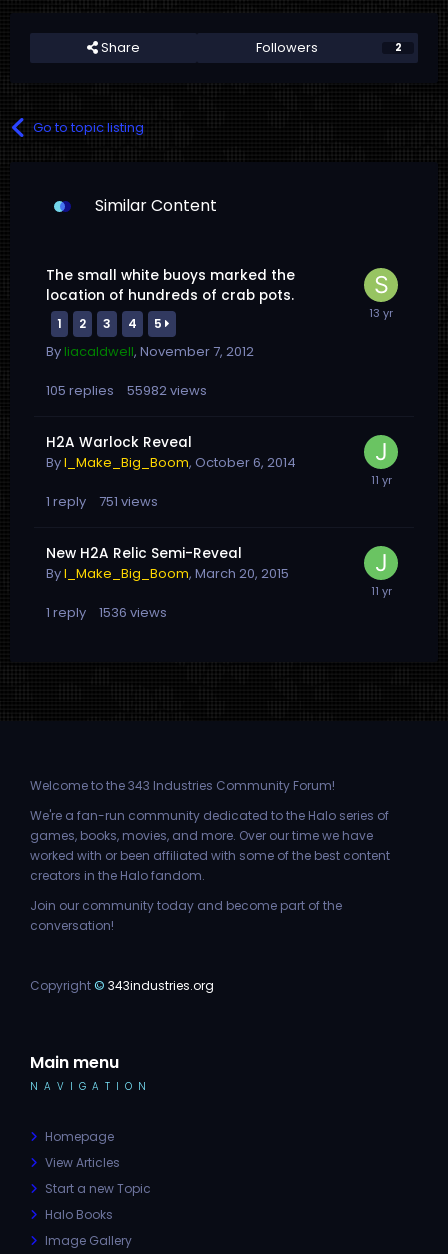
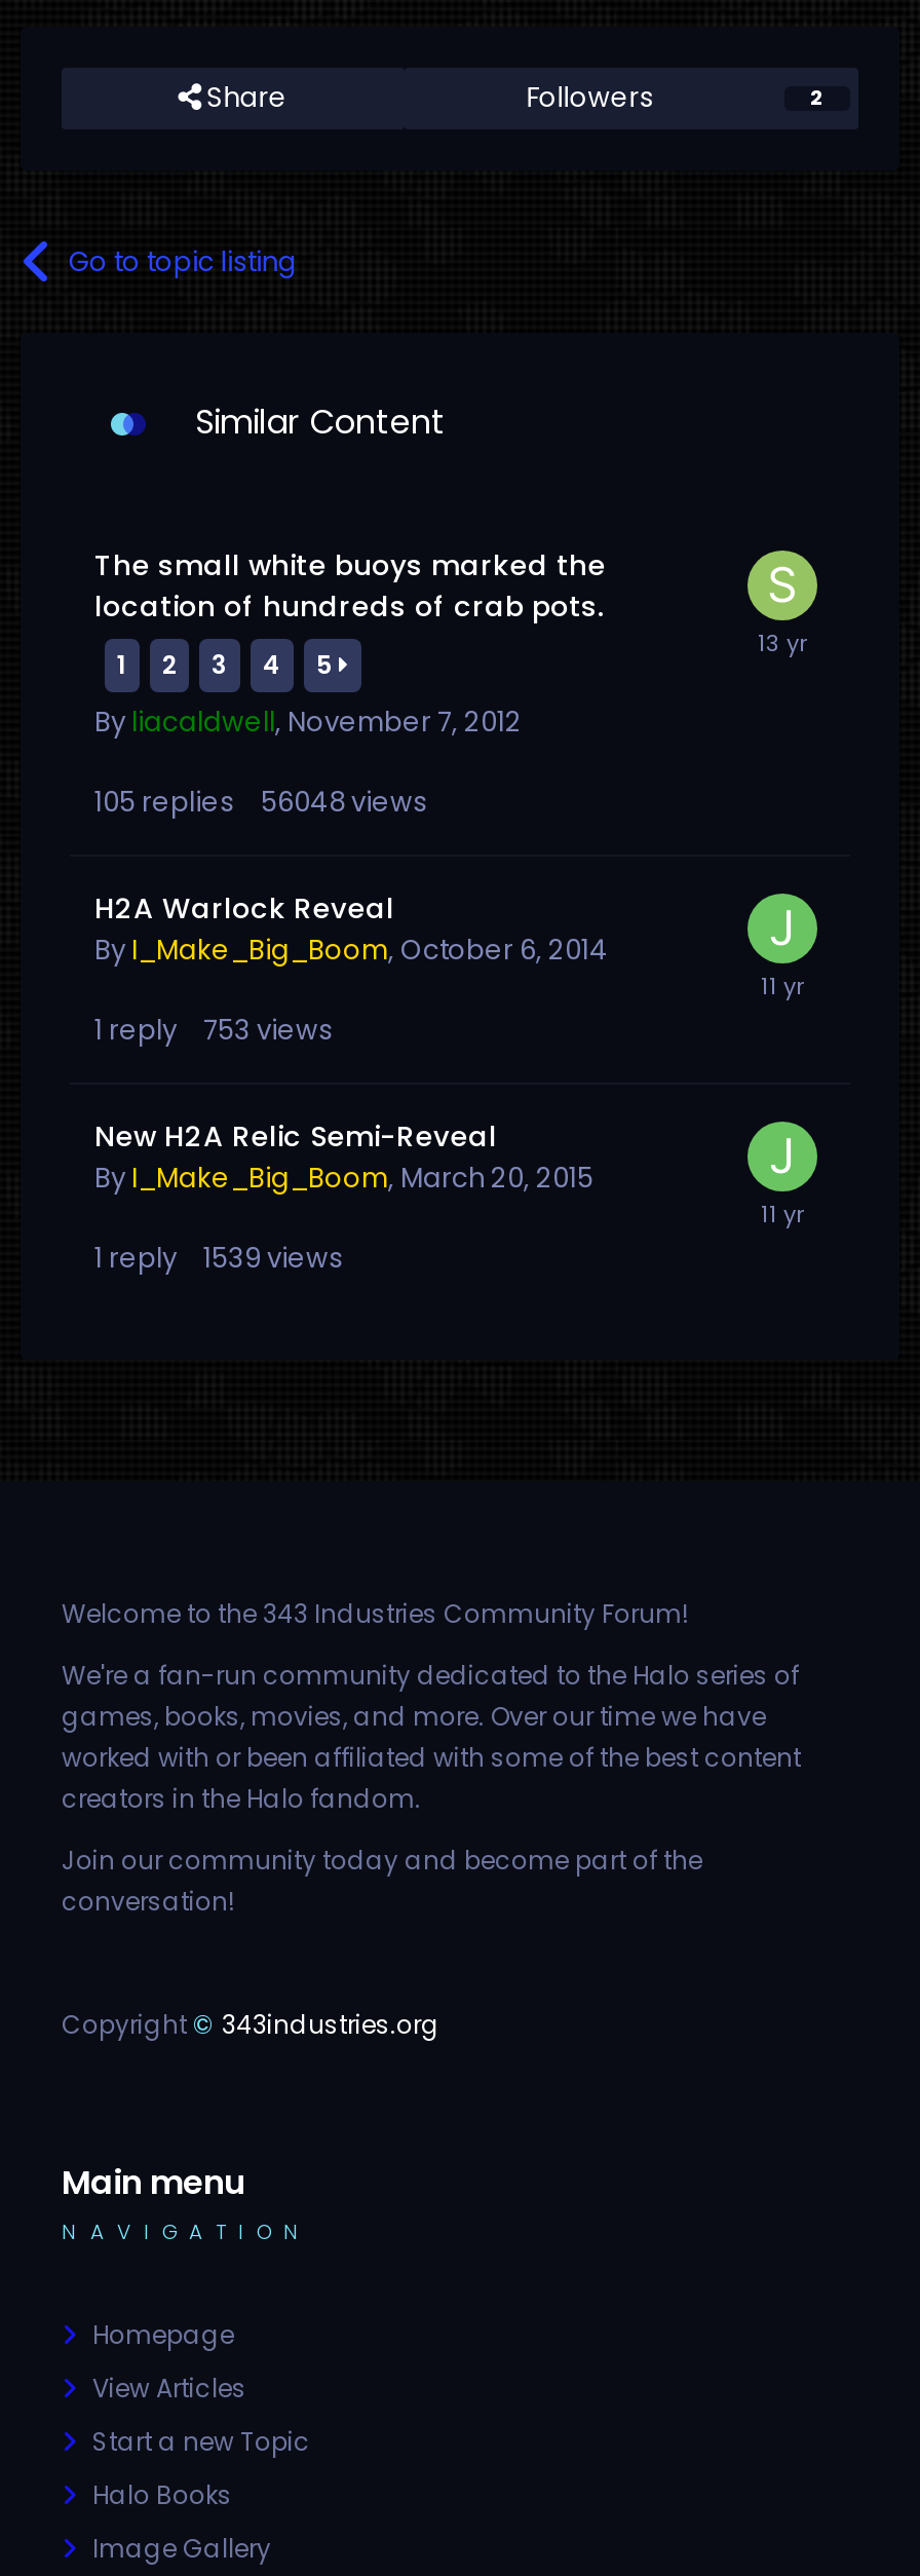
- 105 replies 55982 views
+ 105 replies 56048 views

- 1 reply 751 views
+ 1 reply 753 views

- 1 reply 1536 views
+ 1 reply 1539 views
